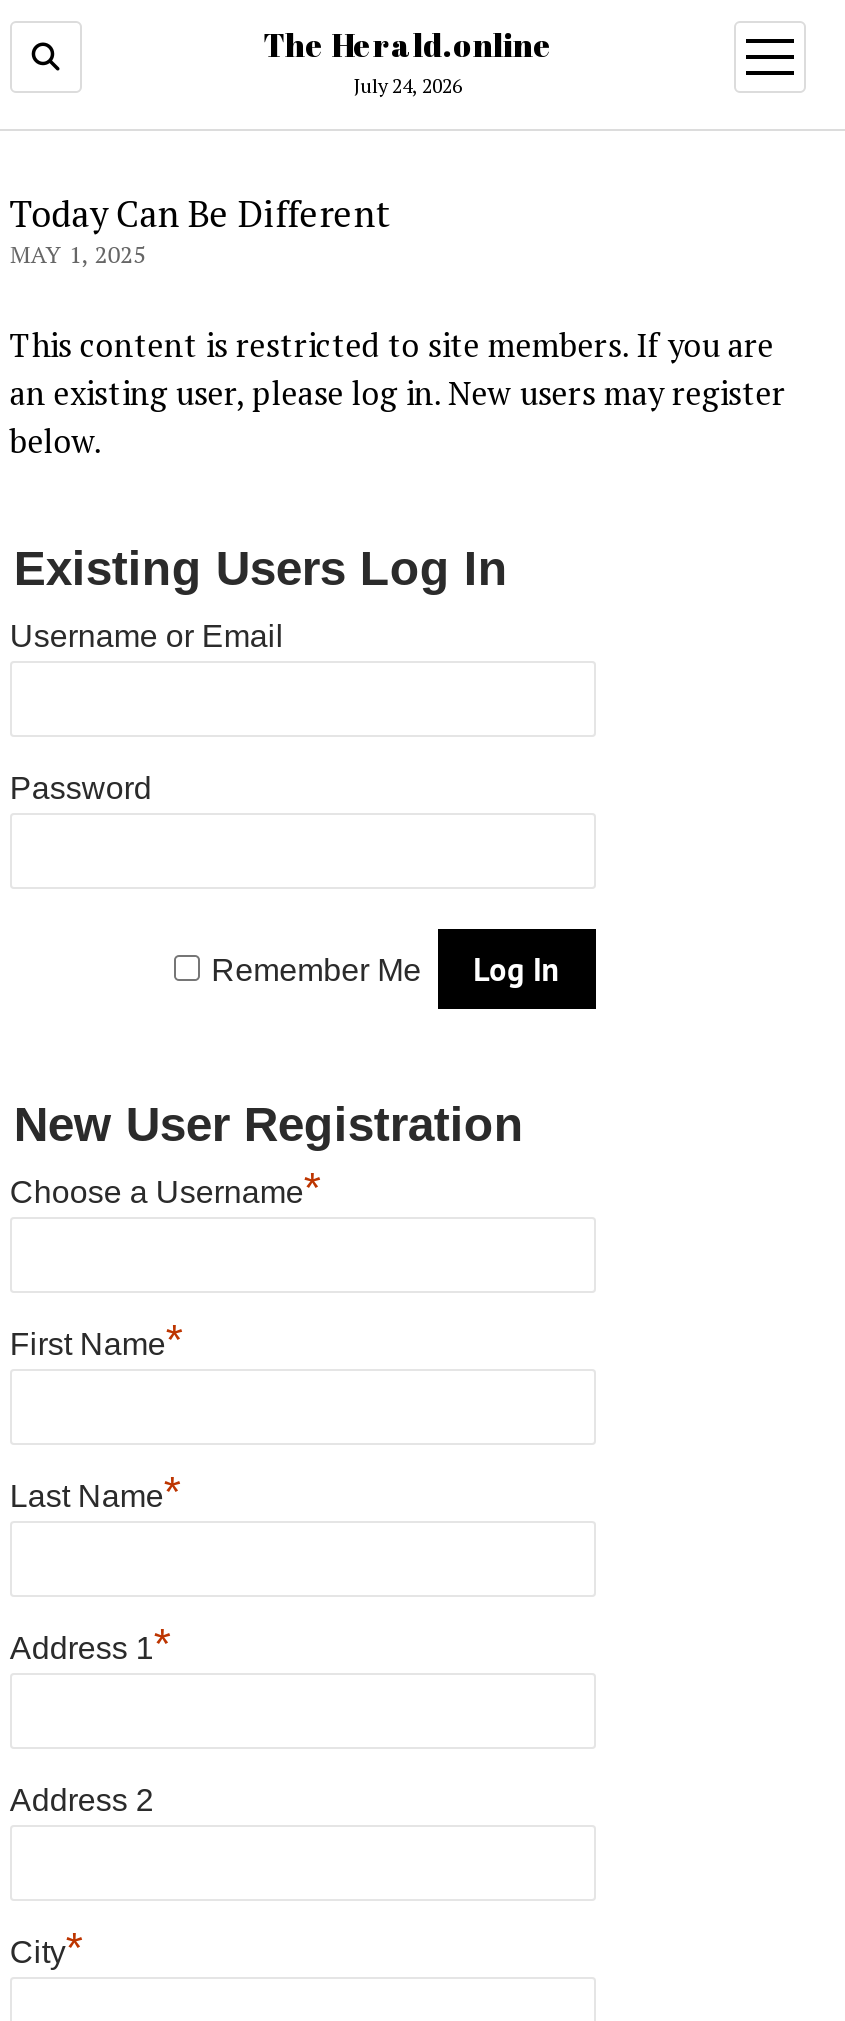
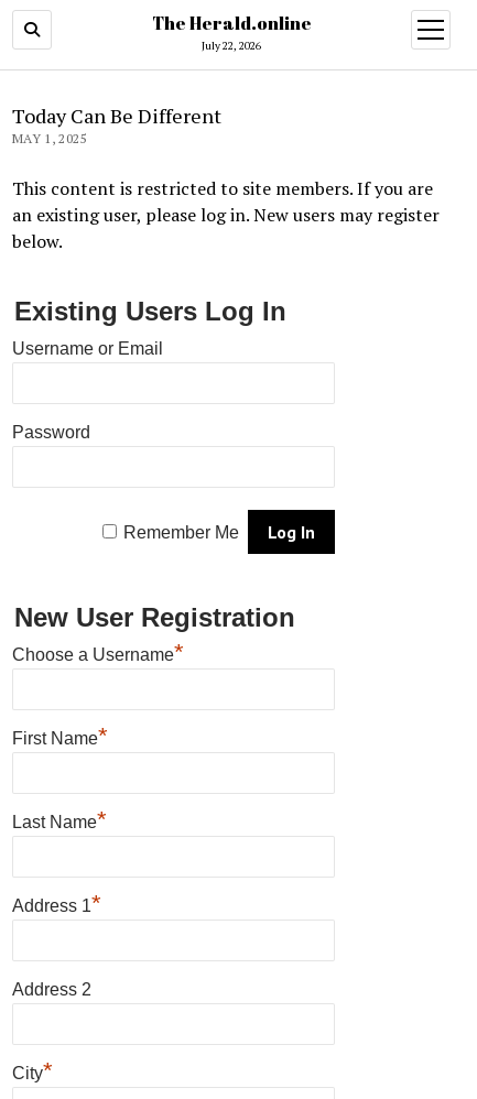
- July 24, 2026
+ July 22, 2026
